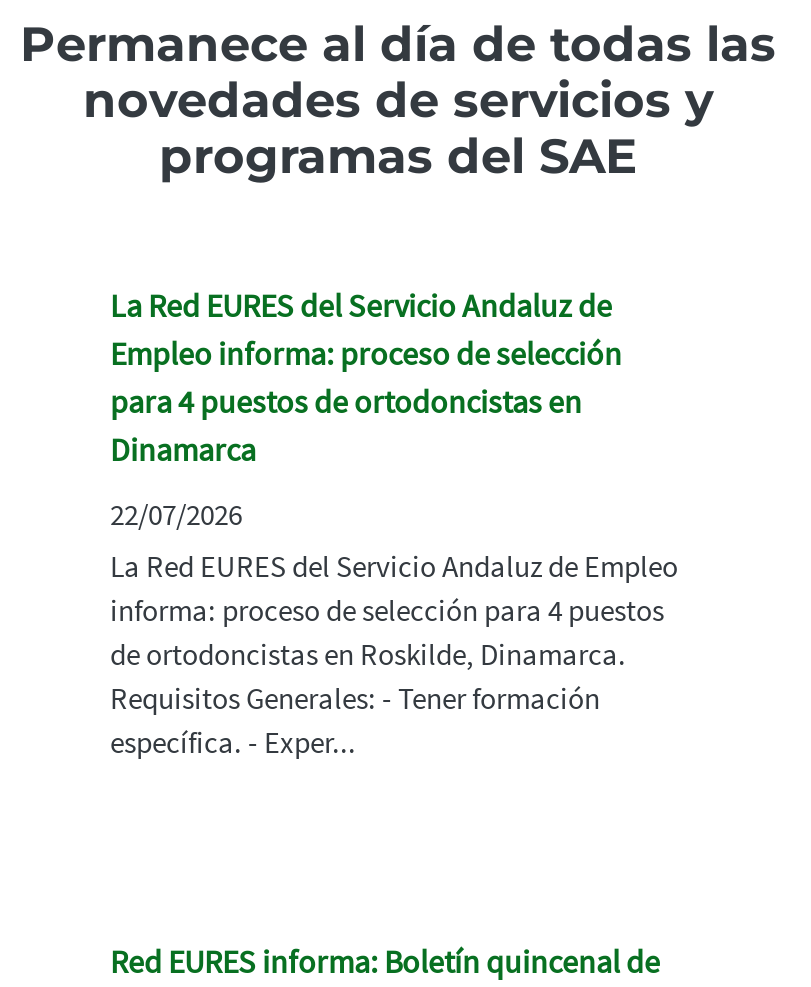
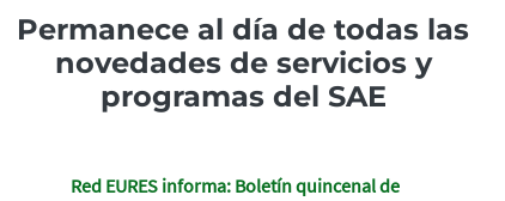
- La Red EURES del Servicio Andaluz de
- Empleo informa: proceso de selección
- para 4 puestos de ortodoncistas en
- Dinamarca
- 22/07/2026
- La Red EURES del Servicio Andaluz de Empleo
- informa: proceso de selección para 4 puestos
- de ortodoncistas en Roskilde, Dinamarca.
- Requisitos Generales: - Tener formación
- específica. - Exper...
